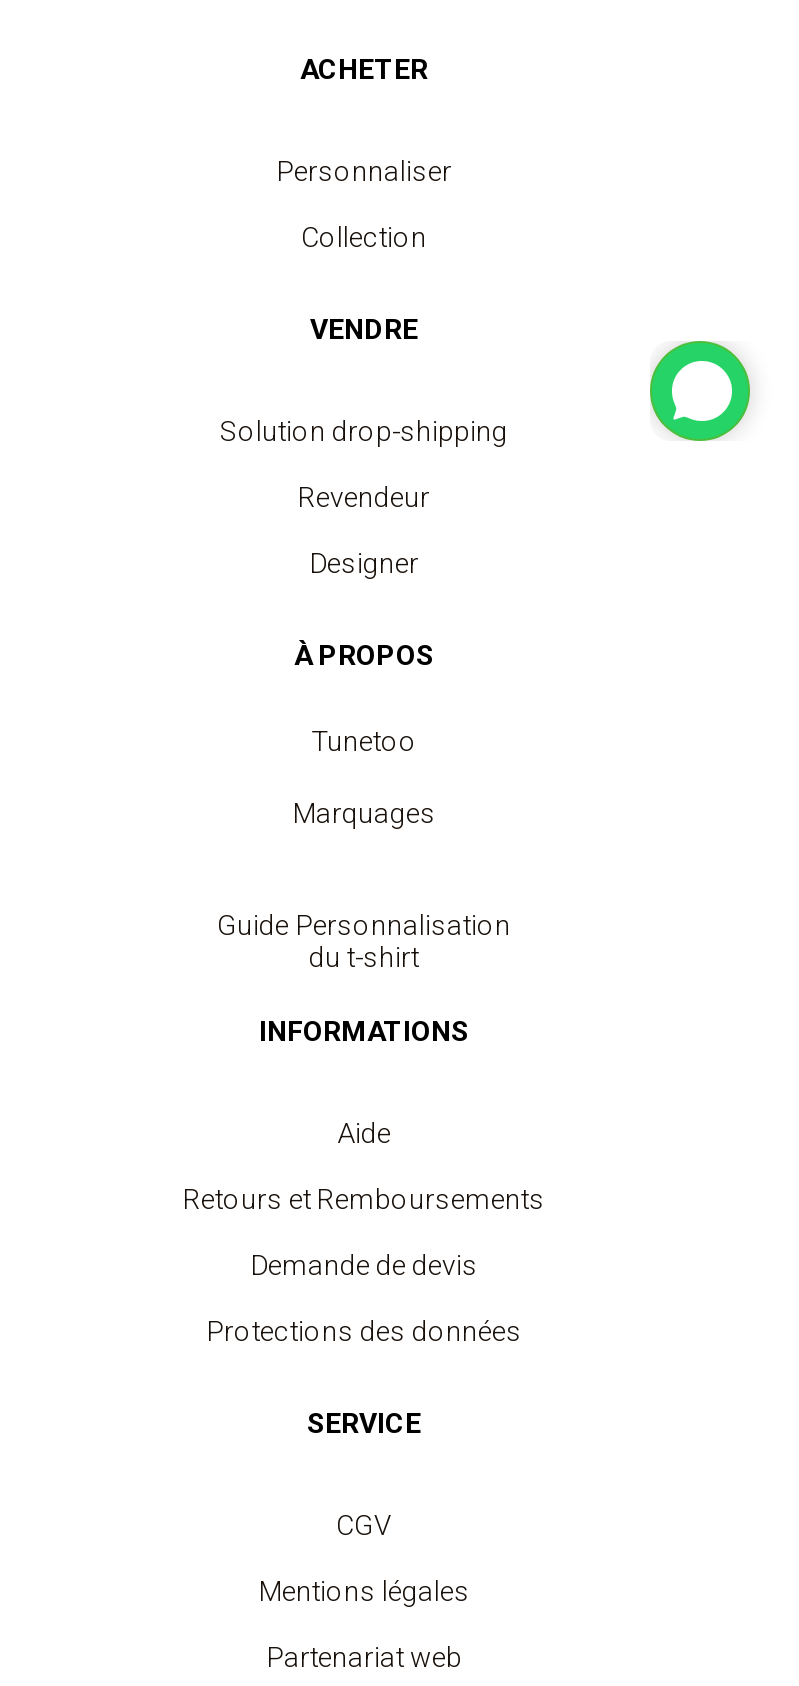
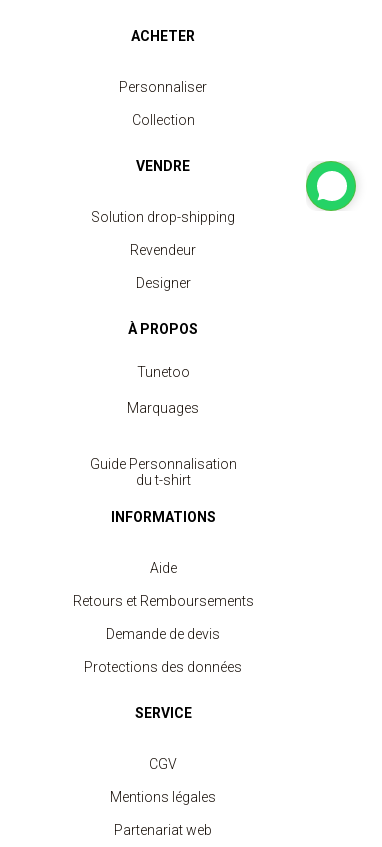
- [image]
+ [image]
